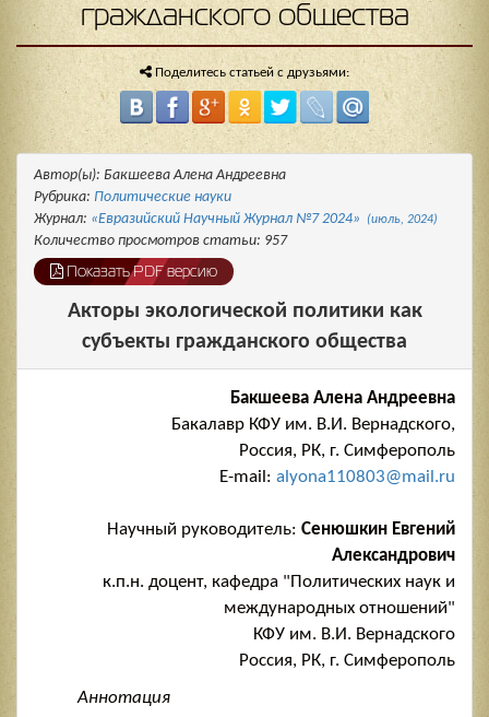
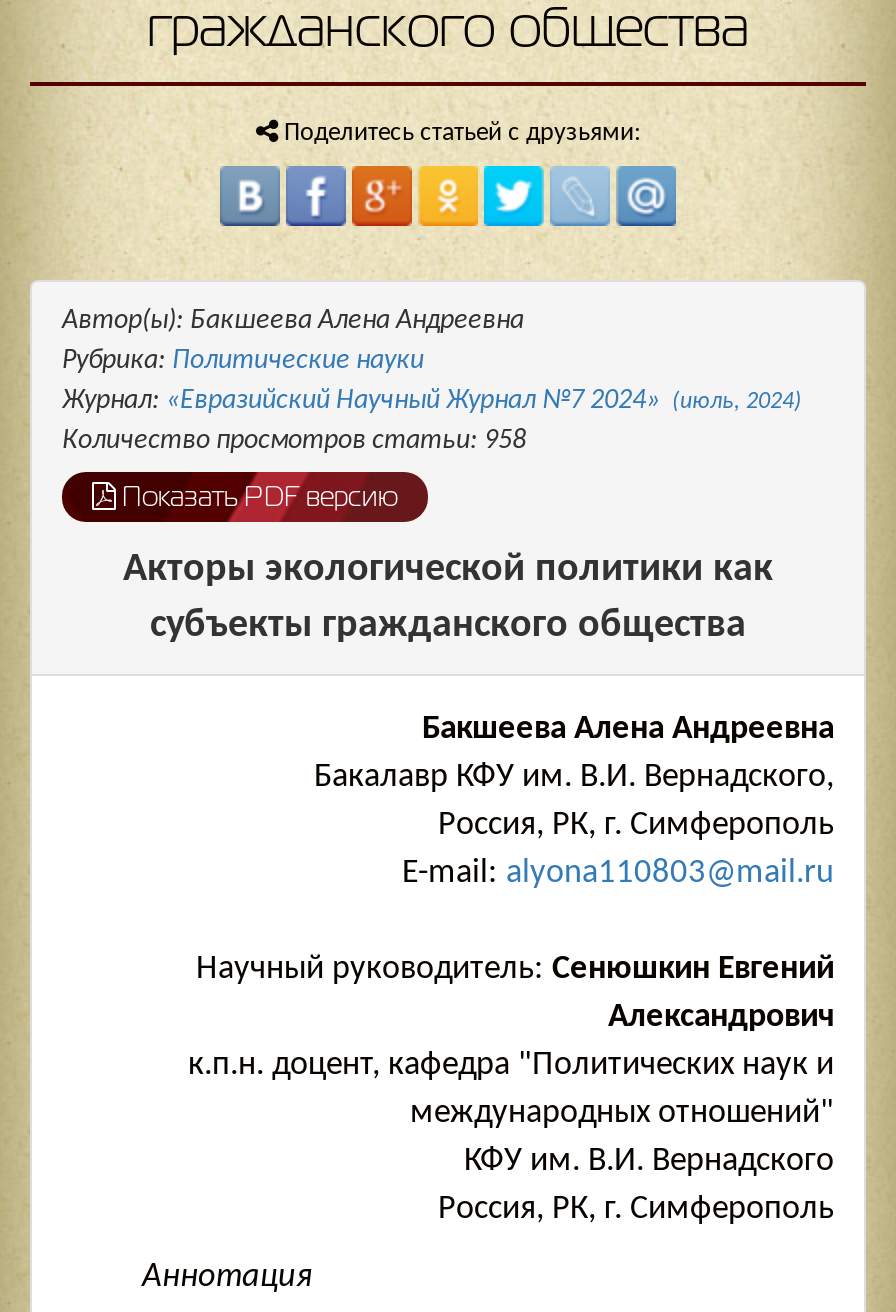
- Количество просмотров статьи: 957
+ Количество просмотров статьи: 958
